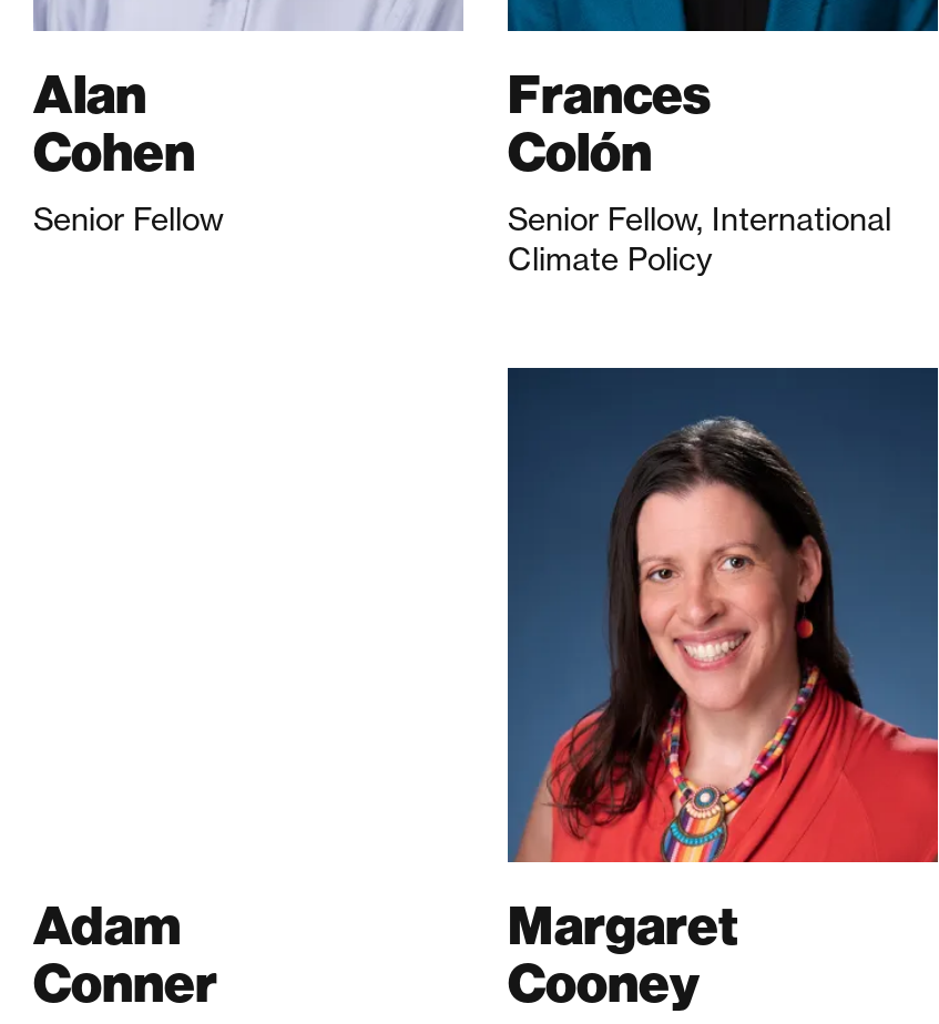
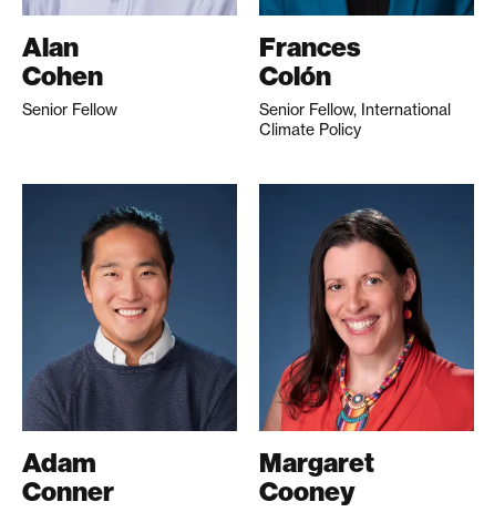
+ [image]
